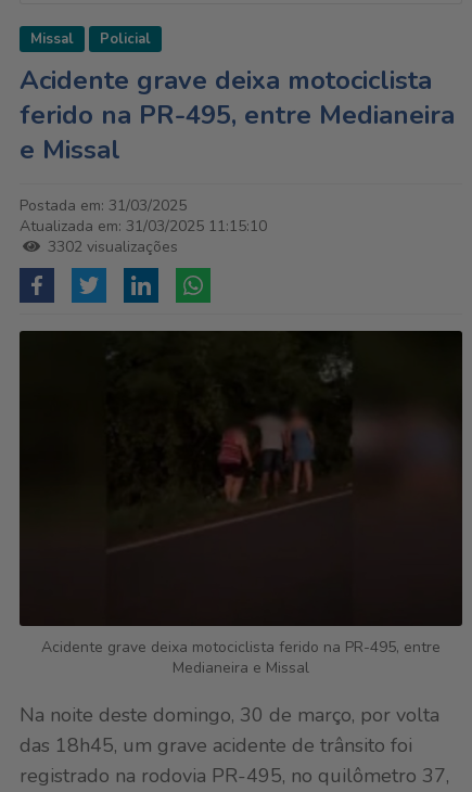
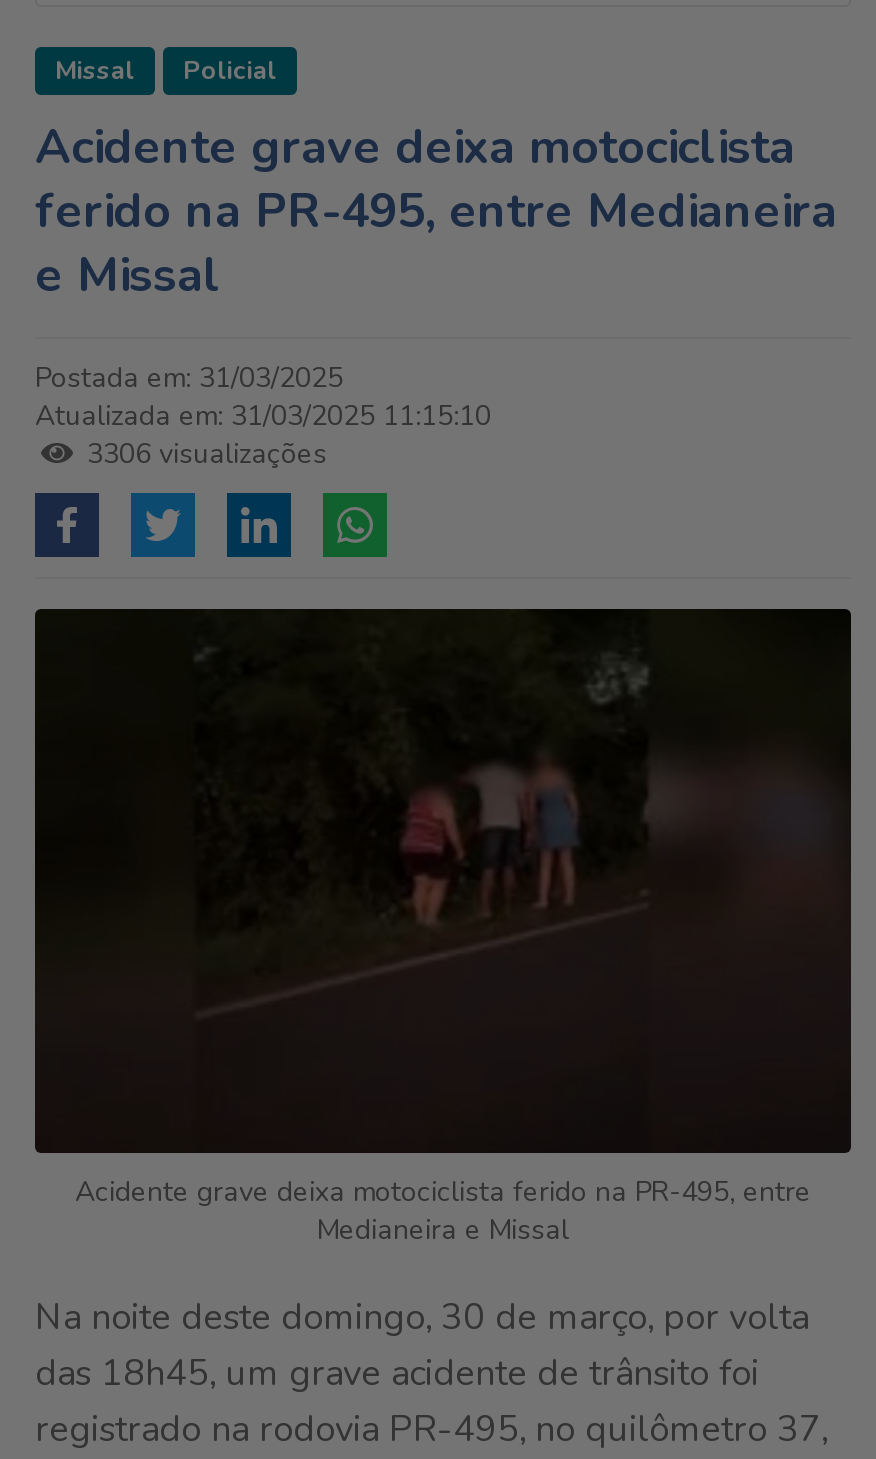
- 3302 visualizações
+ 3306 visualizações
